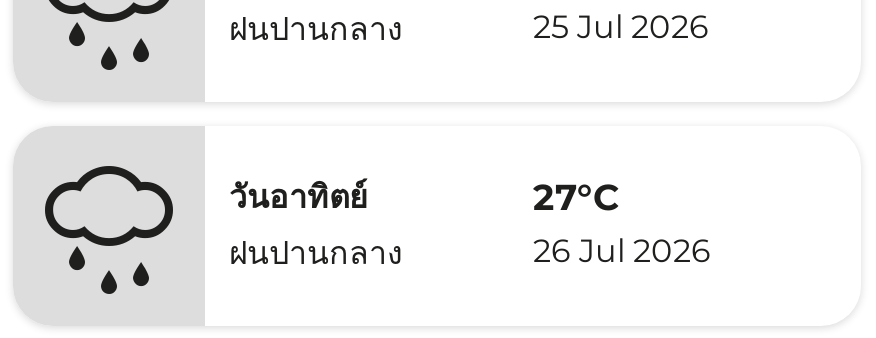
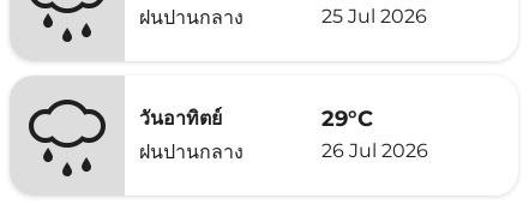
- 27°C
+ 29°C
